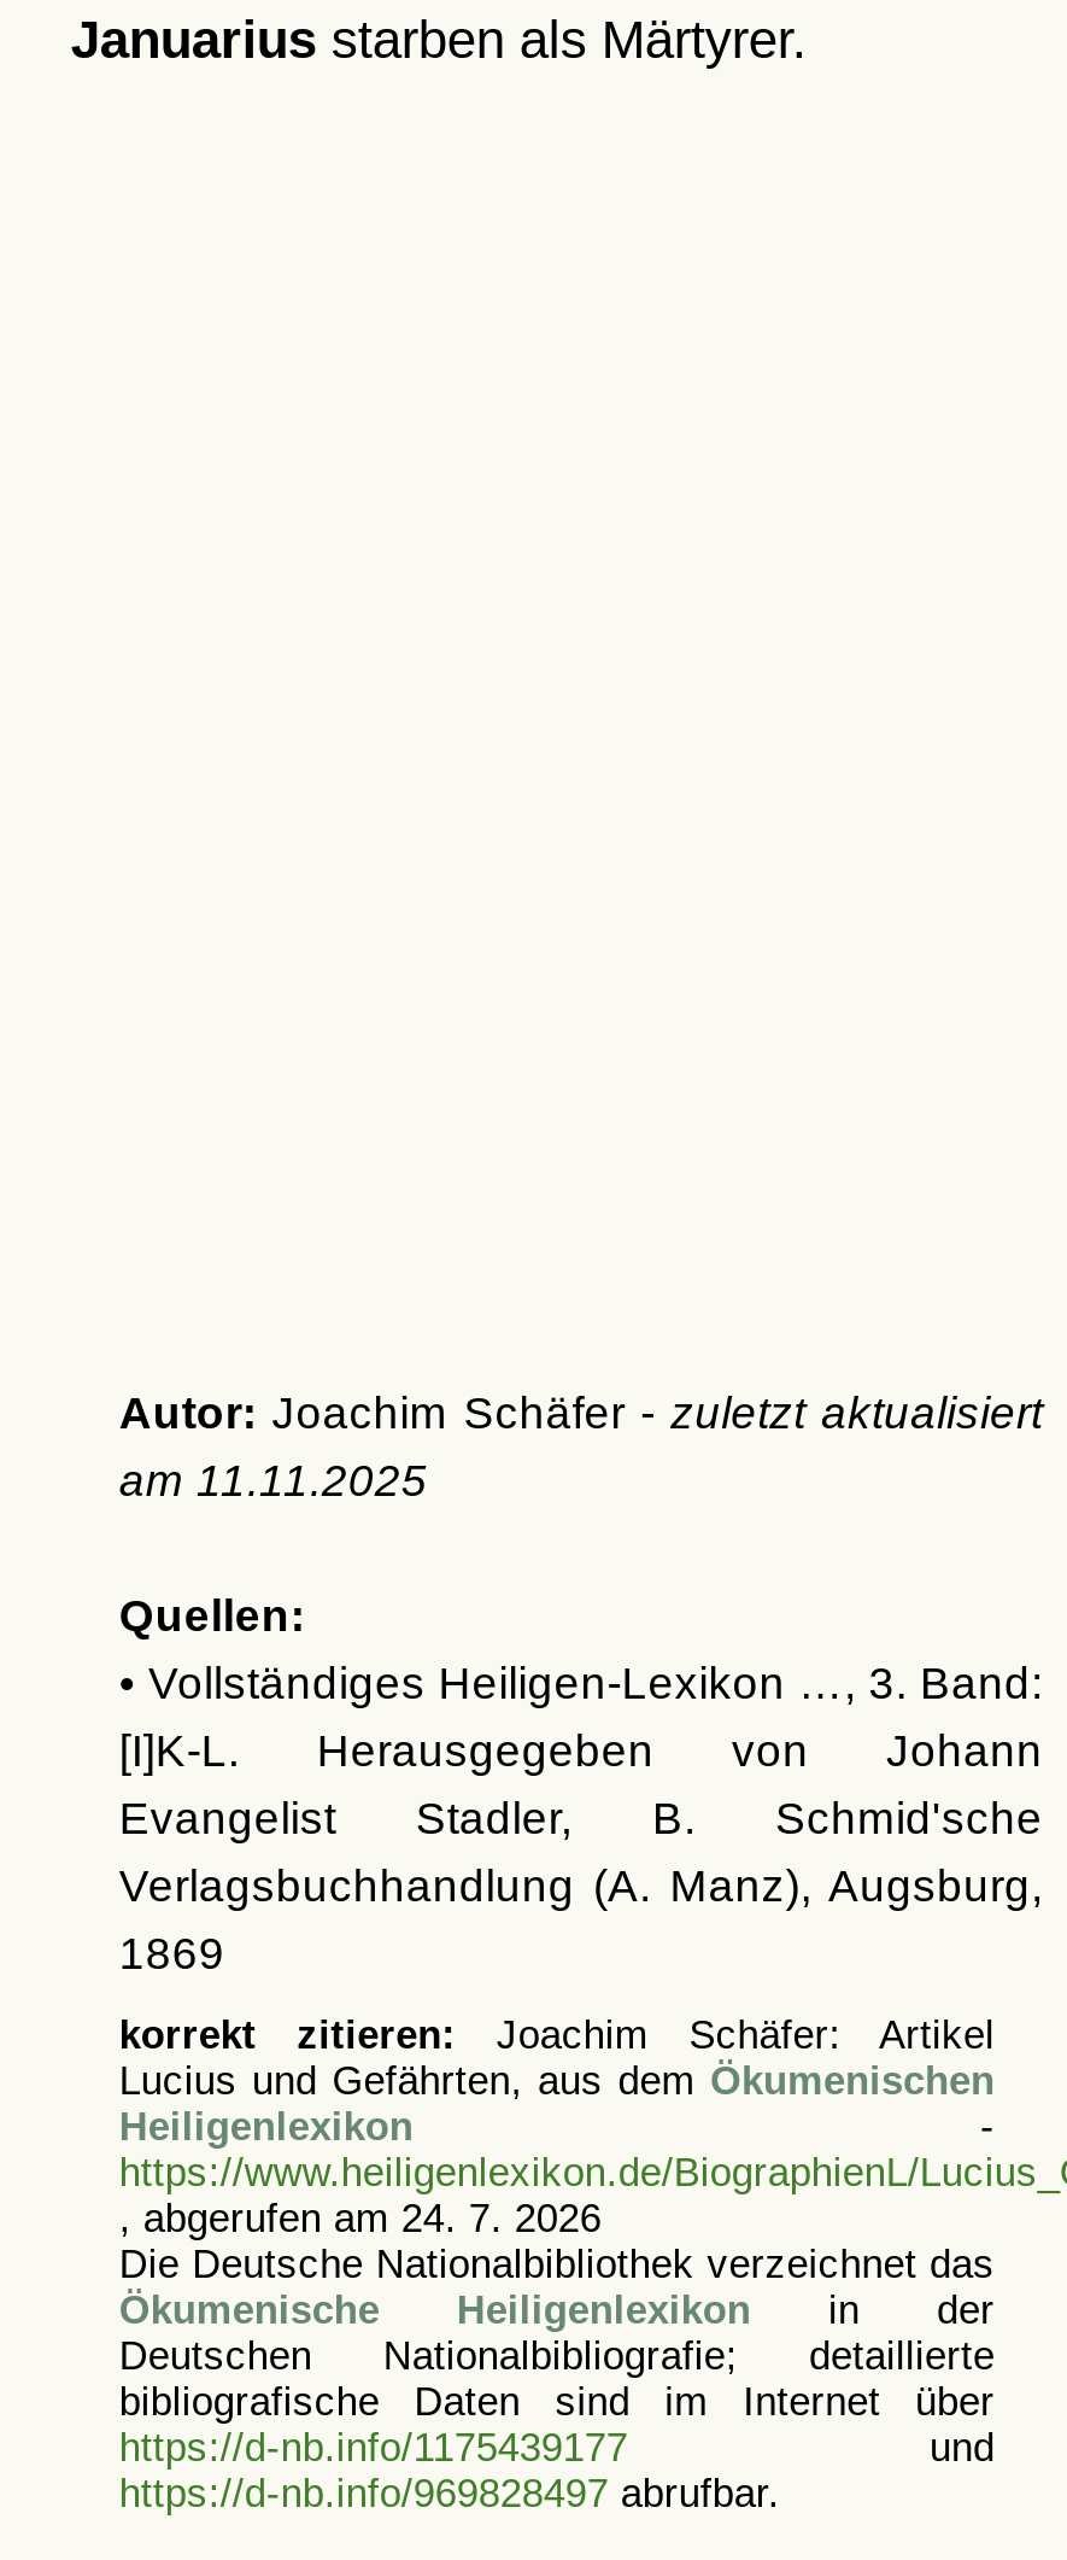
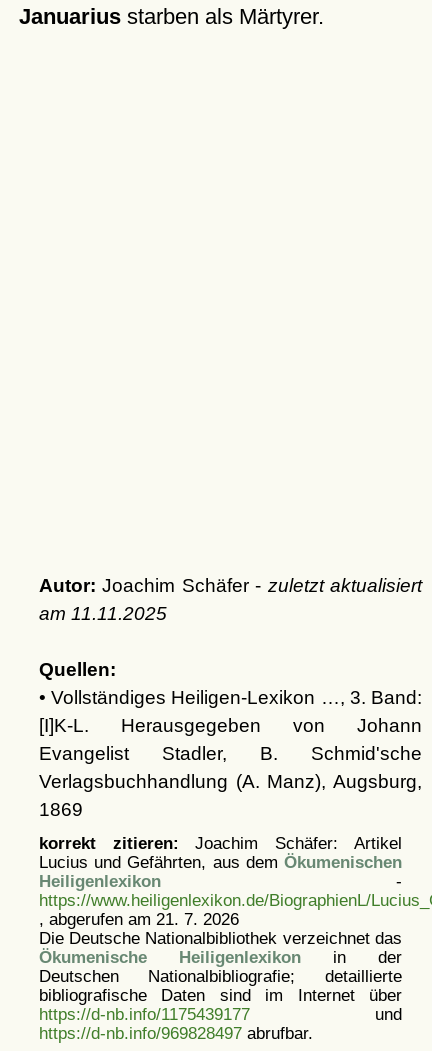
- , abgerufen am 24. 7. 2026
+ , abgerufen am 21. 7. 2026
